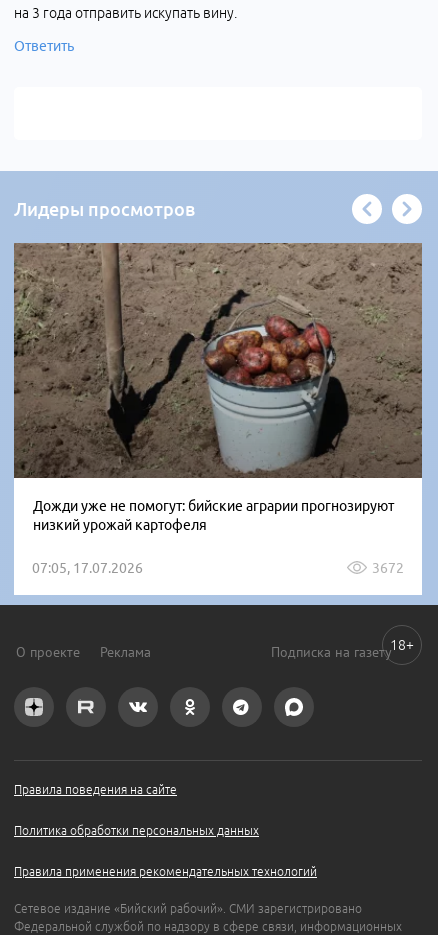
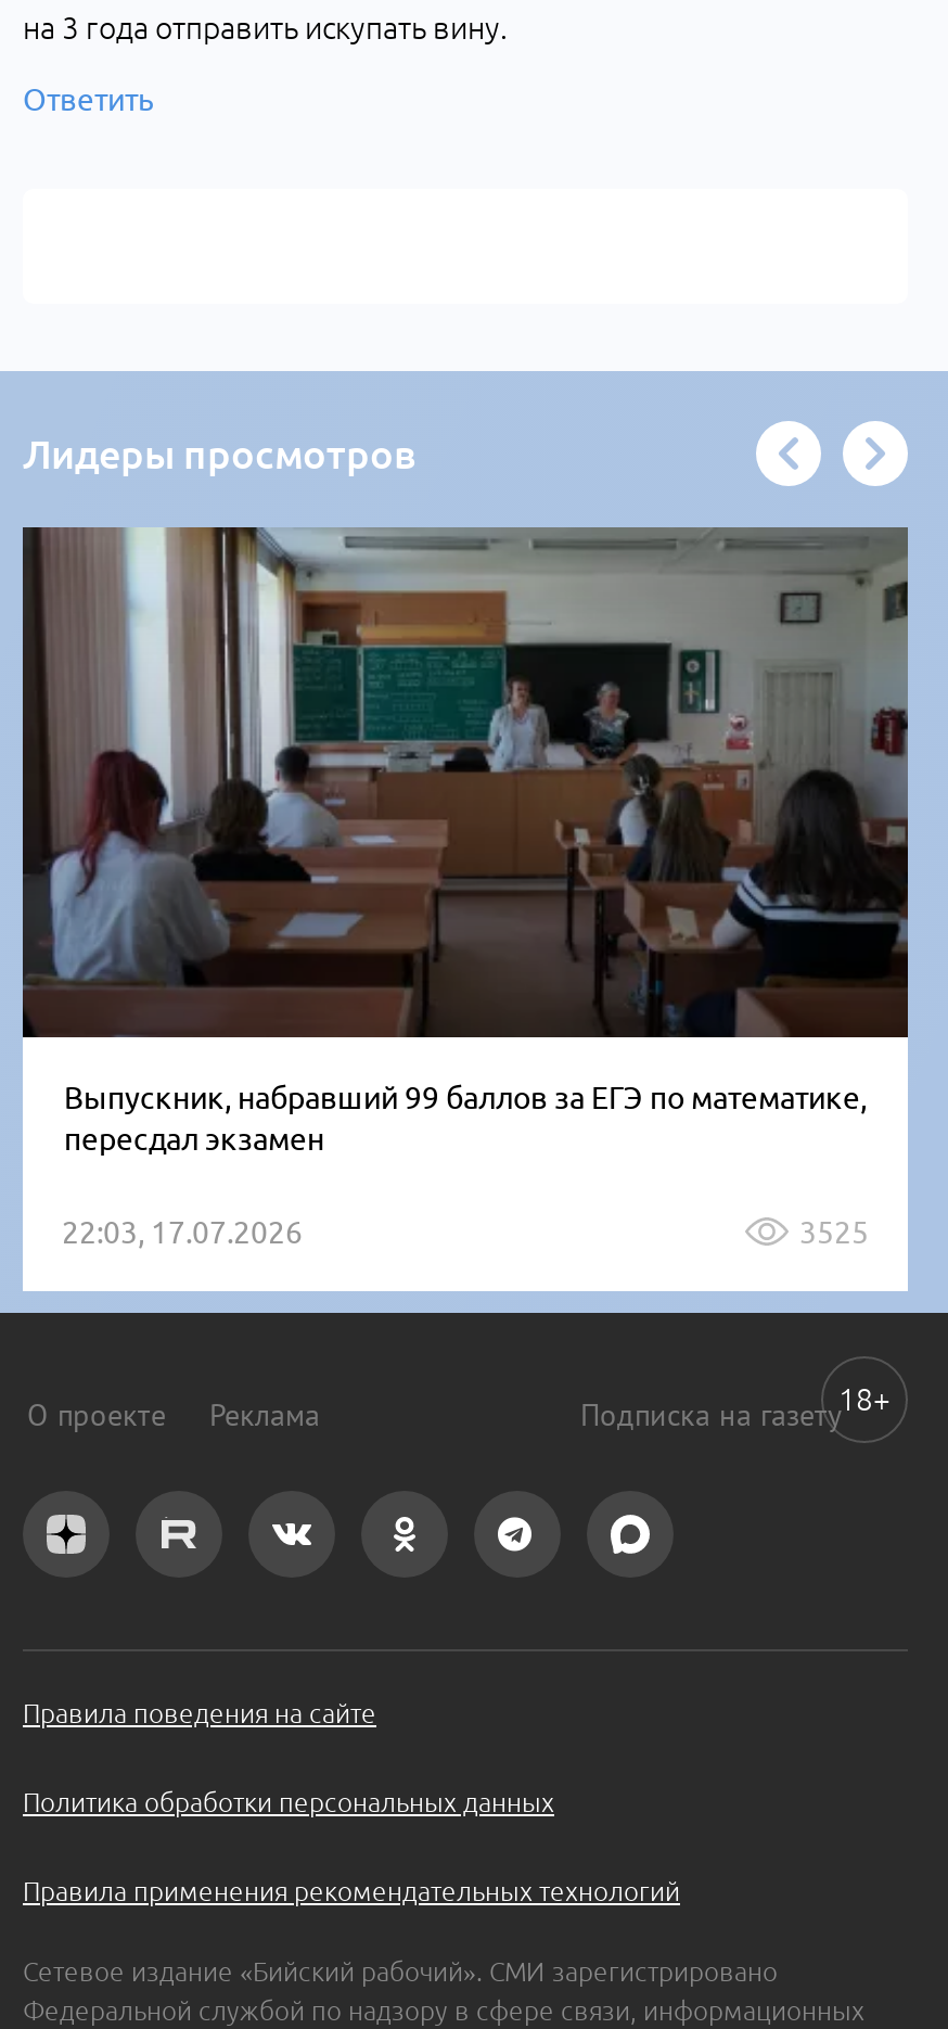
- [image]
- Дожди уже не помогут: бийские аграрии прогнозируют
- низкий урожай картофеля
+ [image]
+ Выпускник, набравший 99 баллов за ЕГЭ по математике,
+ пересдал экзамен

- 07:05, 17.07.2026
- 3672
+ 22:03, 17.07.2026
+ 3525
